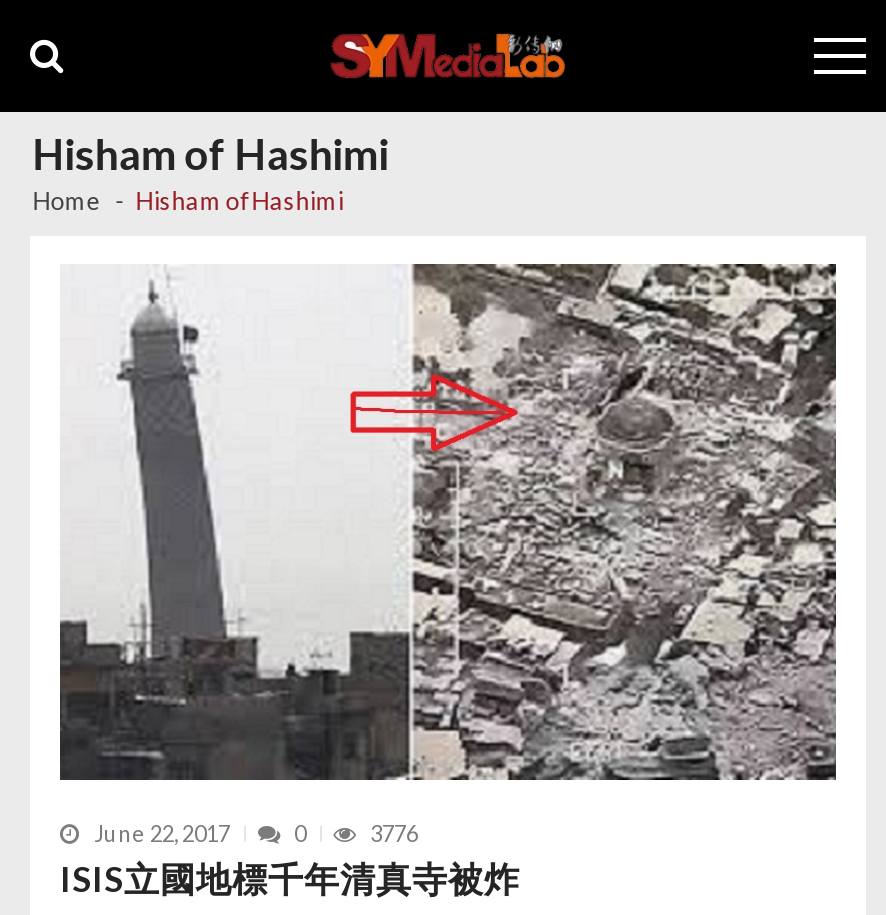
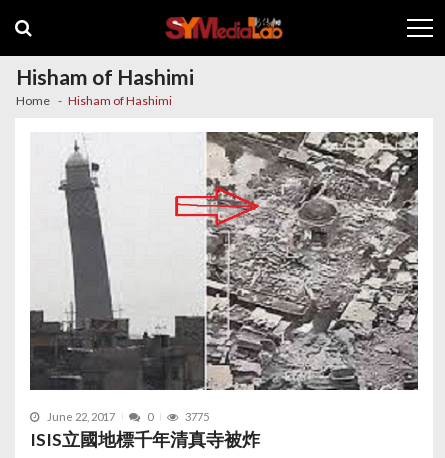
- 3776
+ 3775
